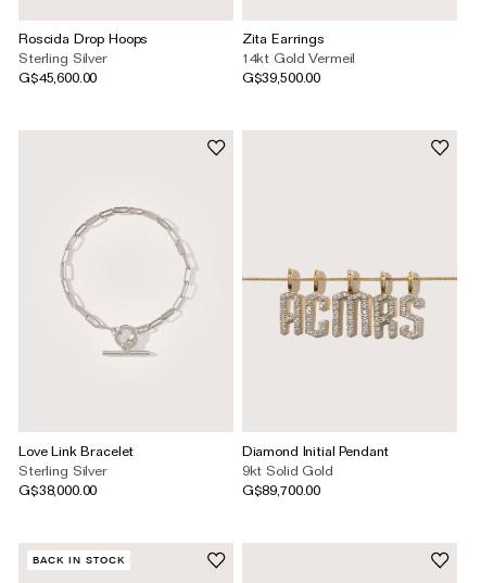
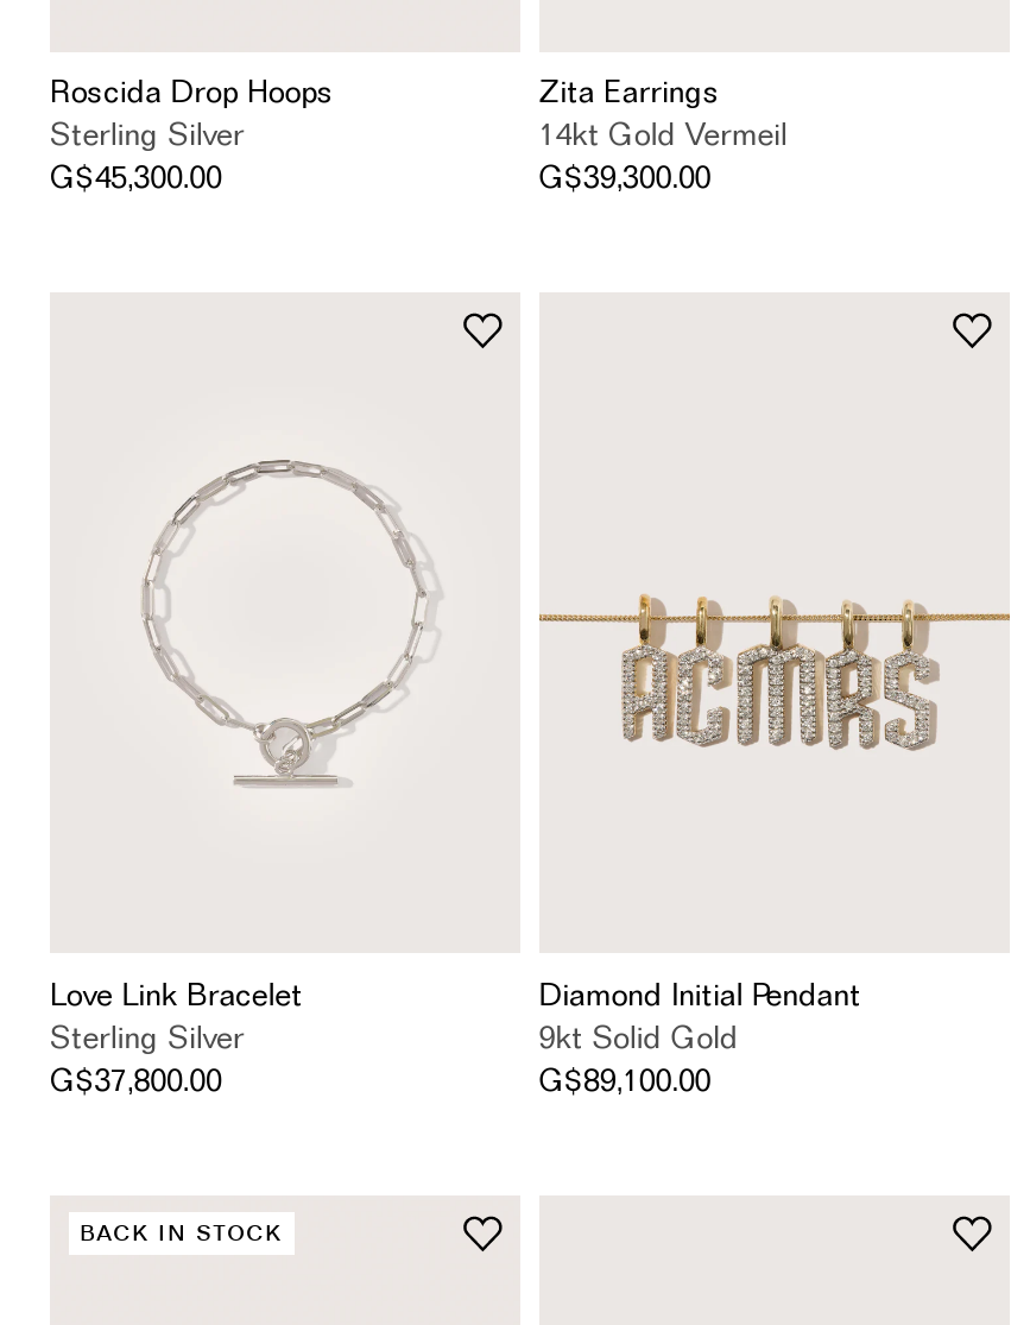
- G$45,600.00
+ G$45,300.00

- G$39,500.00
+ G$39,300.00

- G$38,000.00
+ G$37,800.00

- G$89,700.00
+ G$89,100.00
